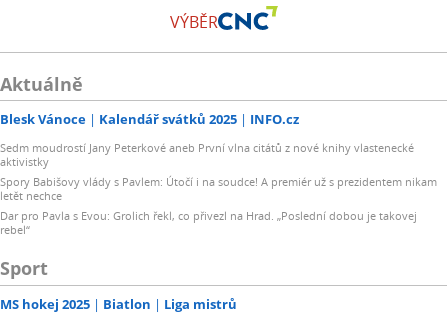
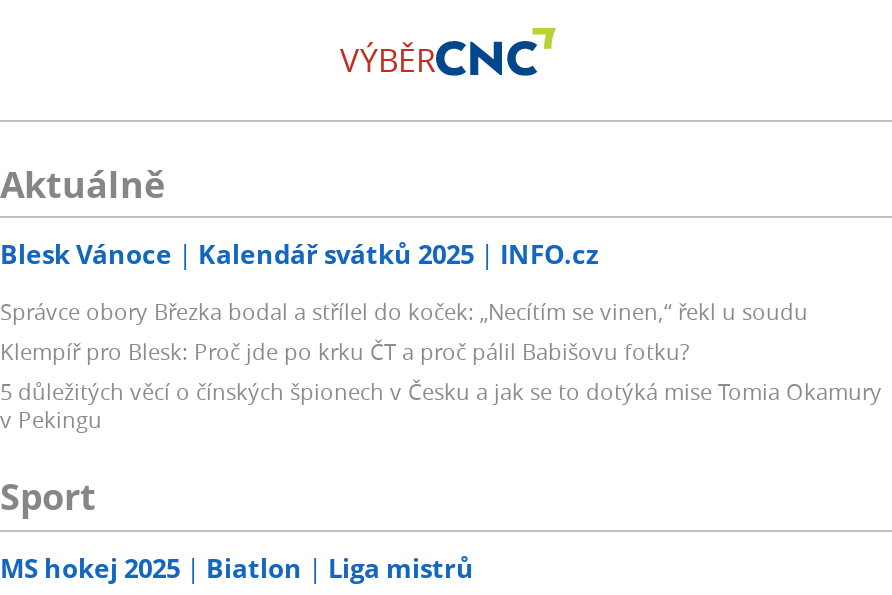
- Sedm moudrostí Jany Peterkové aneb První vlna citátů z nové knihy vlastenecké
- aktivistky
- Spory Babišovy vlády s Pavlem: Útočí i na soudce! A premiér už s prezidentem nikam
- letět nechce
- Dar pro Pavla s Evou: Grolich řekl, co přivezl na Hrad. „Poslední dobou je takovej
- rebel“
+ Správce obory Březka bodal a střílel do koček: „Necítím se vinen,“ řekl u soudu
+ Klempíř pro Blesk: Proč jde po krku ČT a proč pálil Babišovu fotku?
+ 5 důležitých věcí o čínských špionech v Česku a jak se to dotýká mise Tomia Okamury
+ v Pekingu
